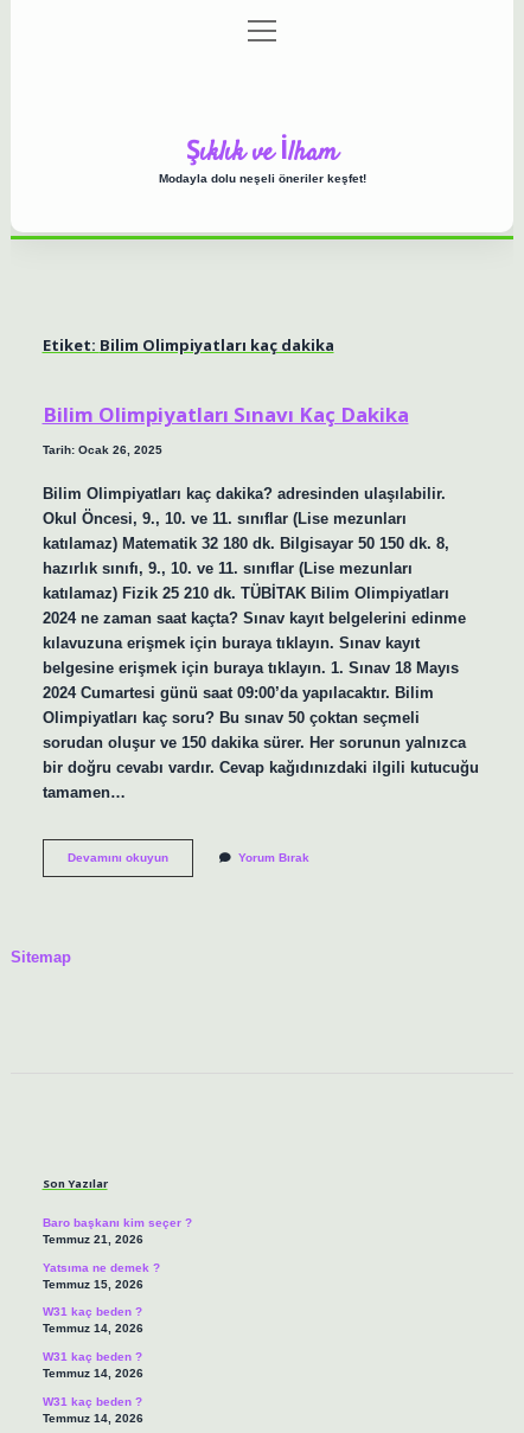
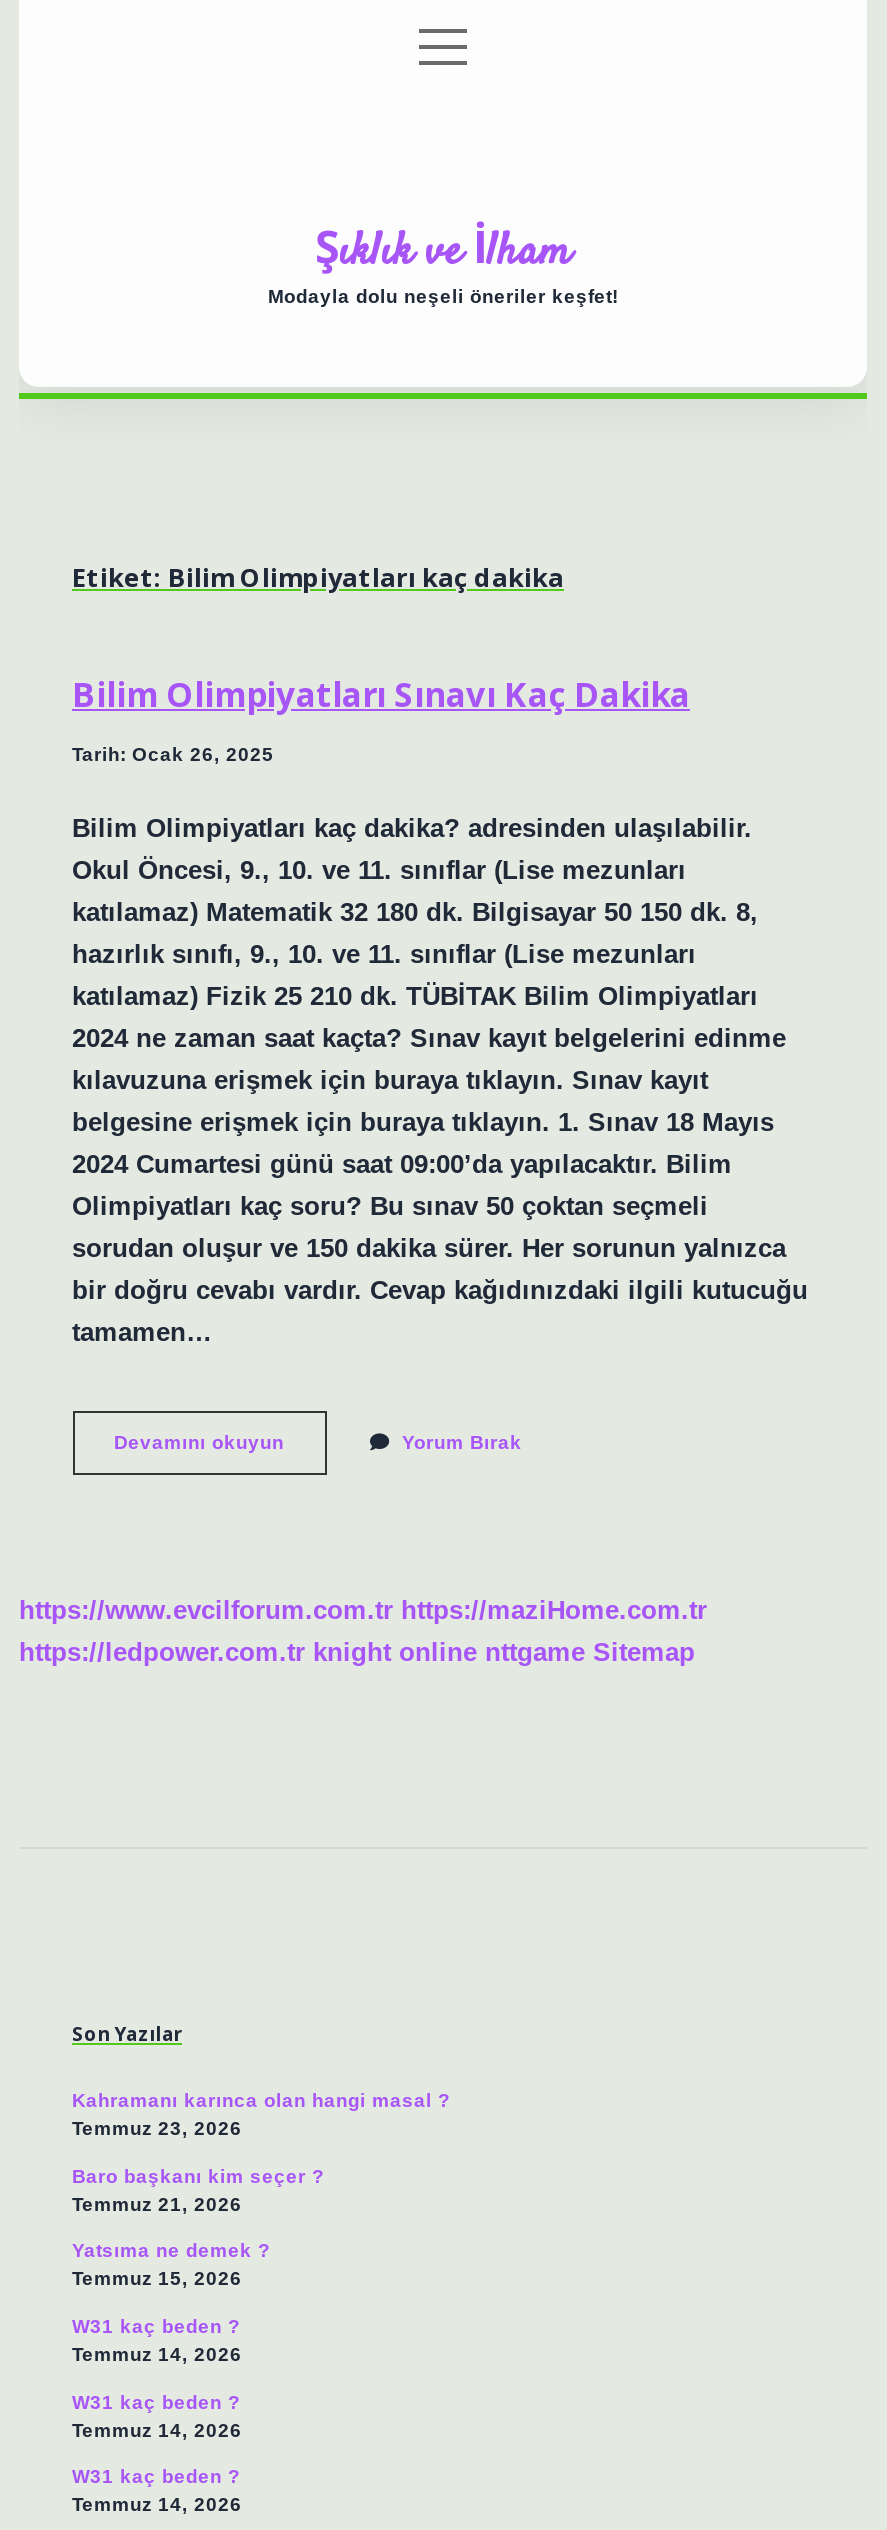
- Sitemap
+ https://www.evcilforum.com.tr https://maziHome.com.tr
+ https://ledpower.com.tr knight online nttgame Sitemap

+ Kahramanı karınca olan hangi masal ?
+ Temmuz 23, 2026
